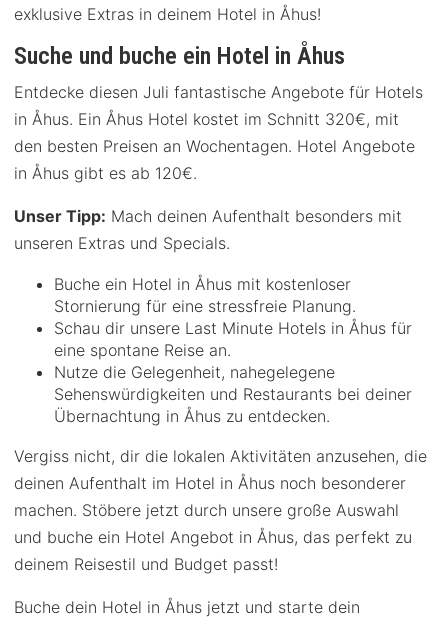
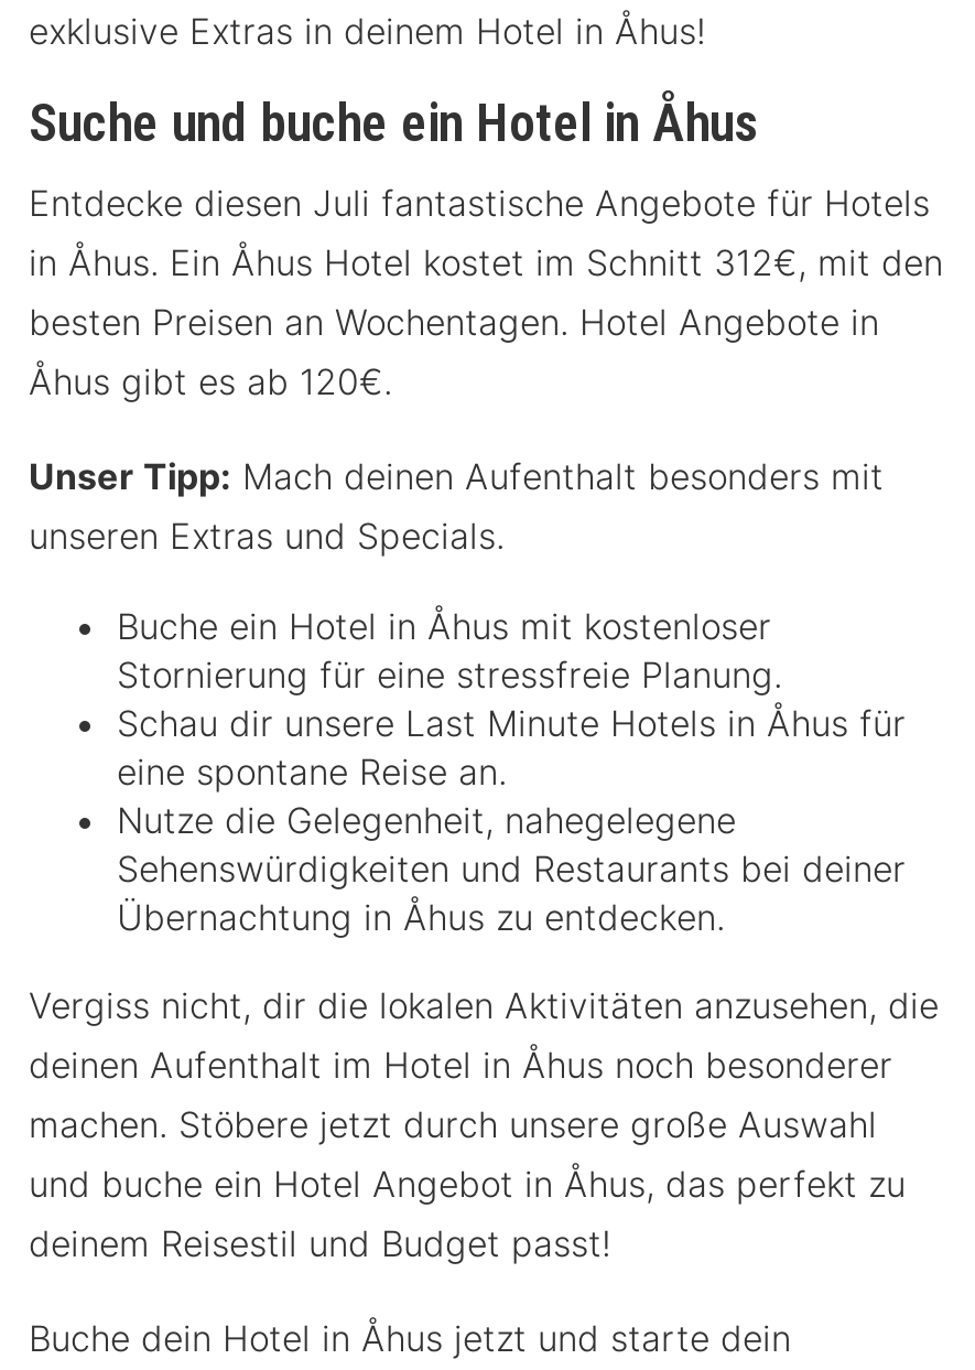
- in Åhus. Ein Åhus Hotel kostet im Schnitt 320€, mit
- den besten Preisen an Wochentagen. Hotel Angebote
- in Åhus gibt es ab 120€.
+ in Åhus. Ein Åhus Hotel kostet im Schnitt 312€, mit den
+ besten Preisen an Wochentagen. Hotel Angebote in
+ Åhus gibt es ab 120€.
